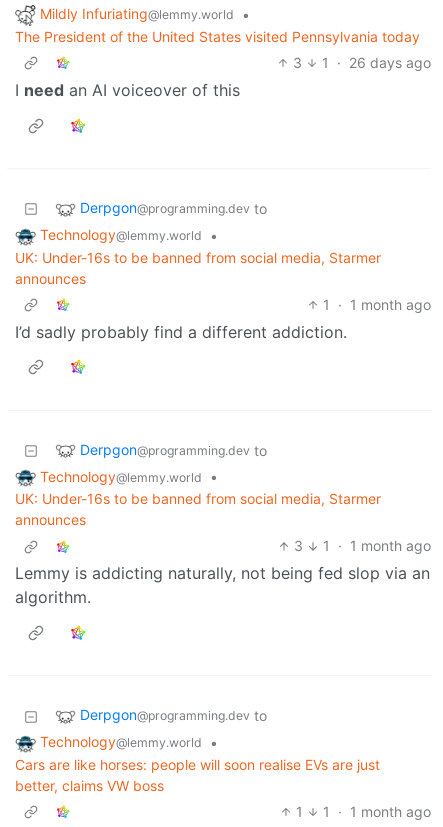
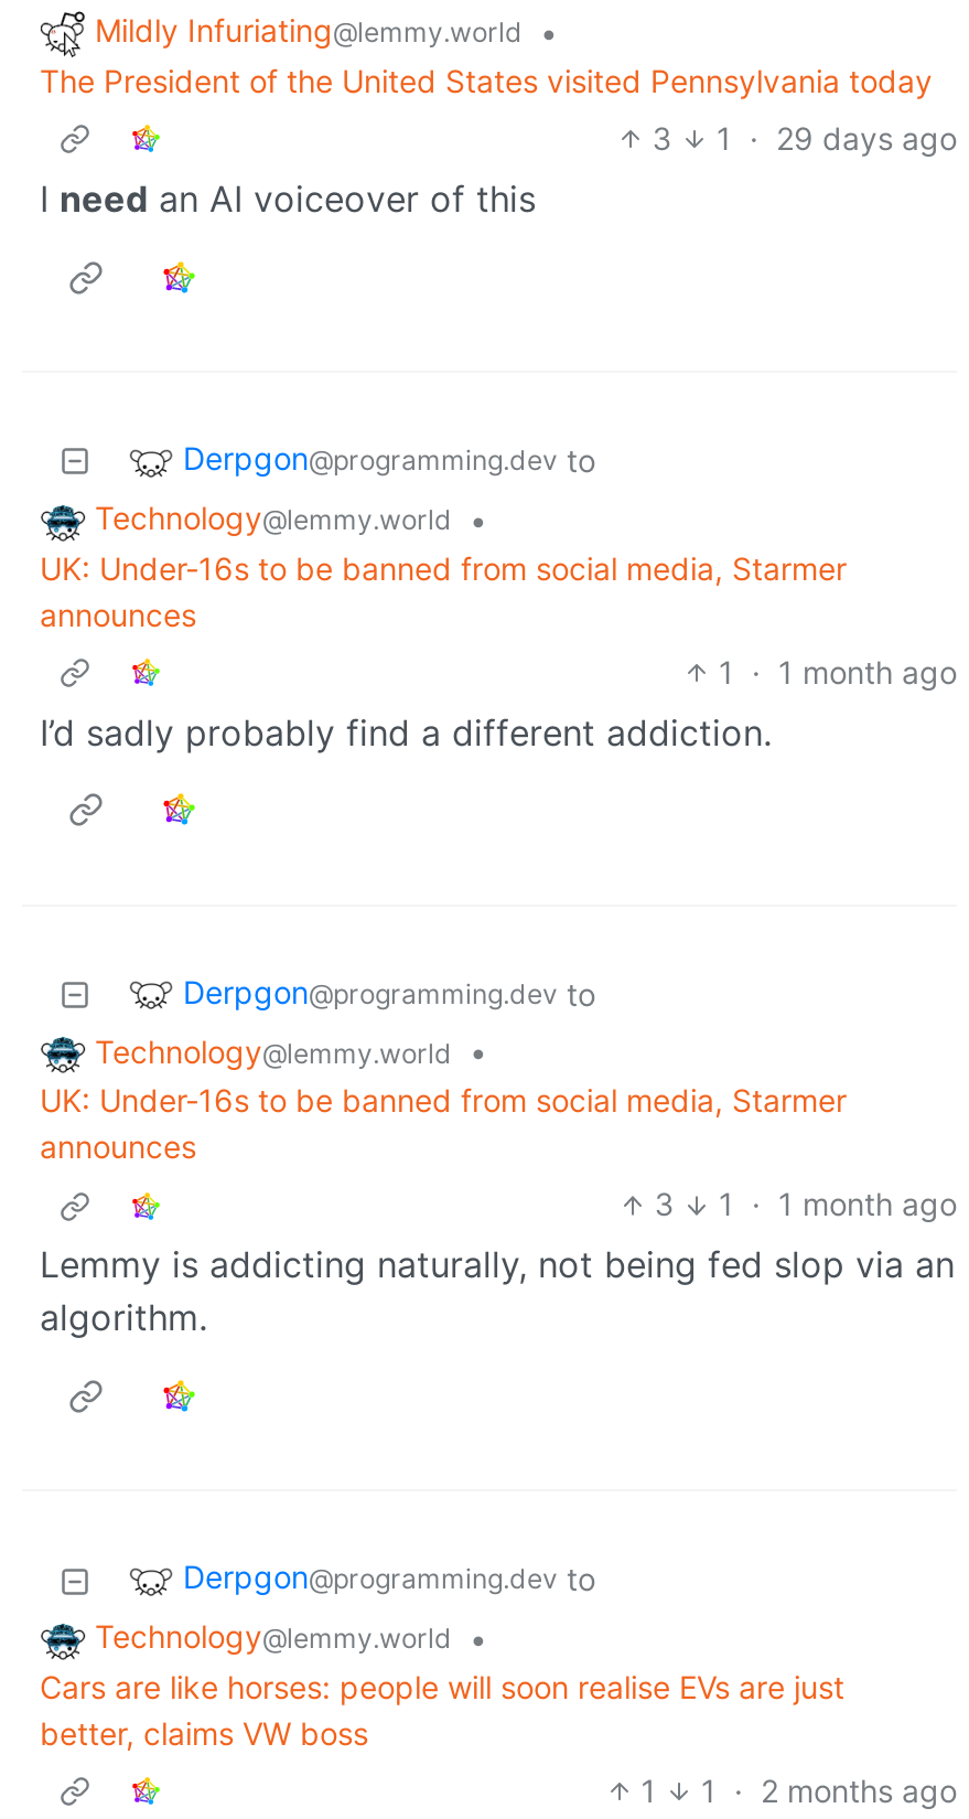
- 3 1 · 26 days ago
+ 3 1 · 29 days ago

- 1 1 · 1 month ago
+ 1 1 · 2 months ago
